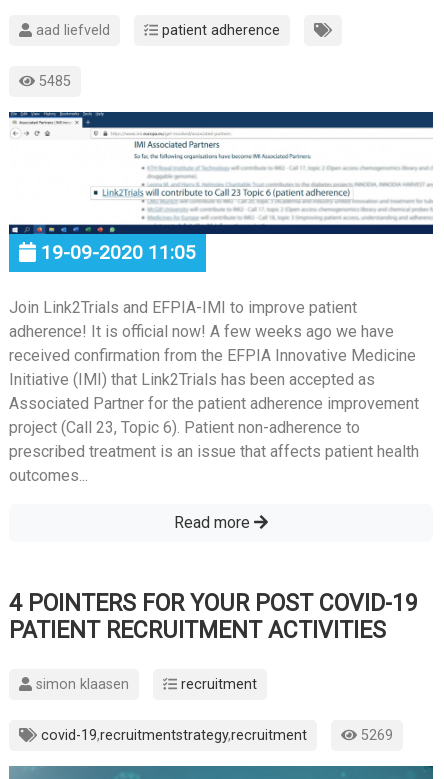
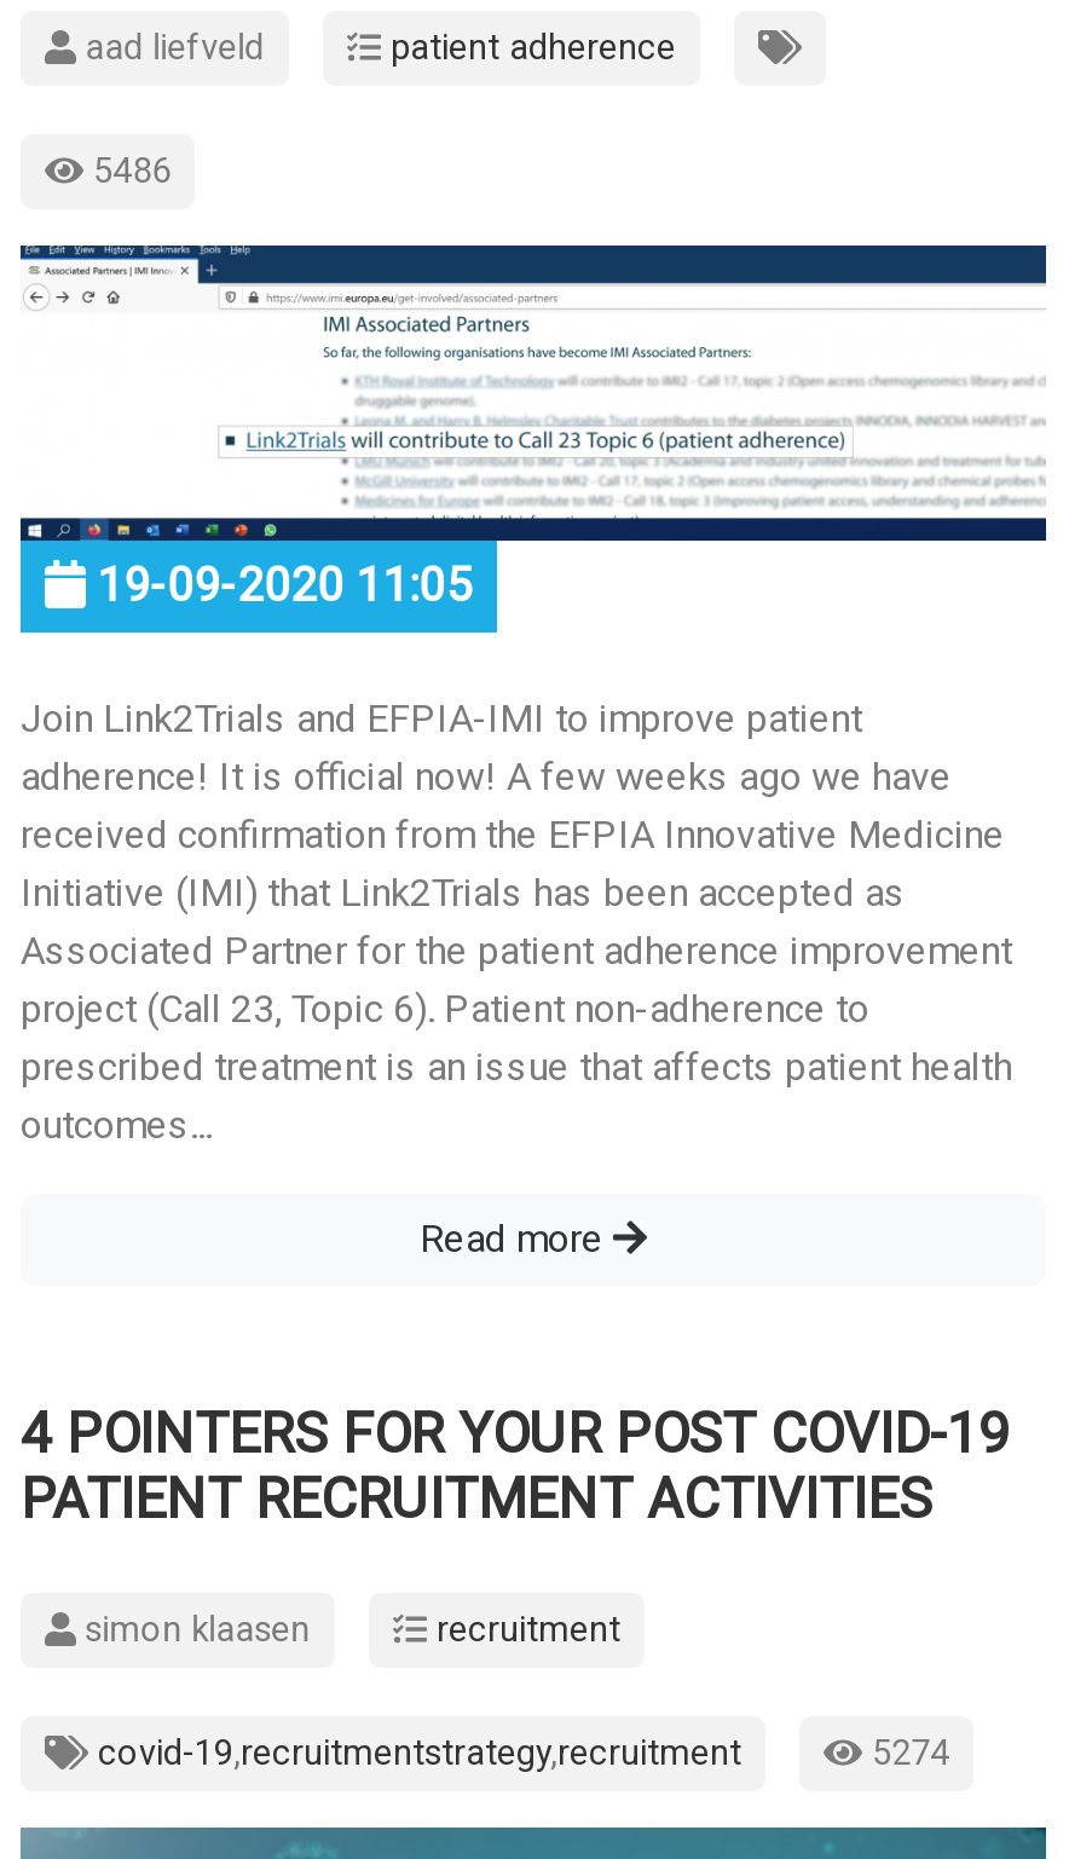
- 5485
+ 5486

- 5269
+ 5274
